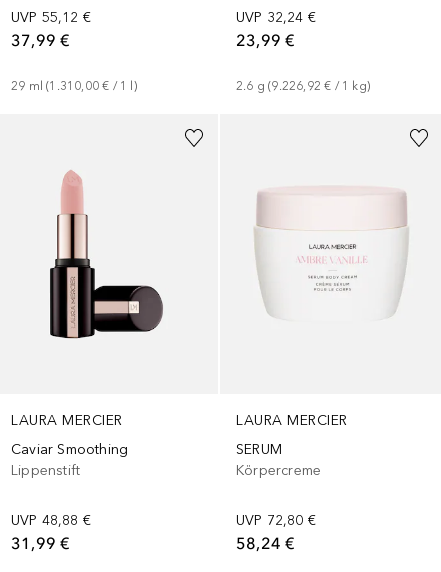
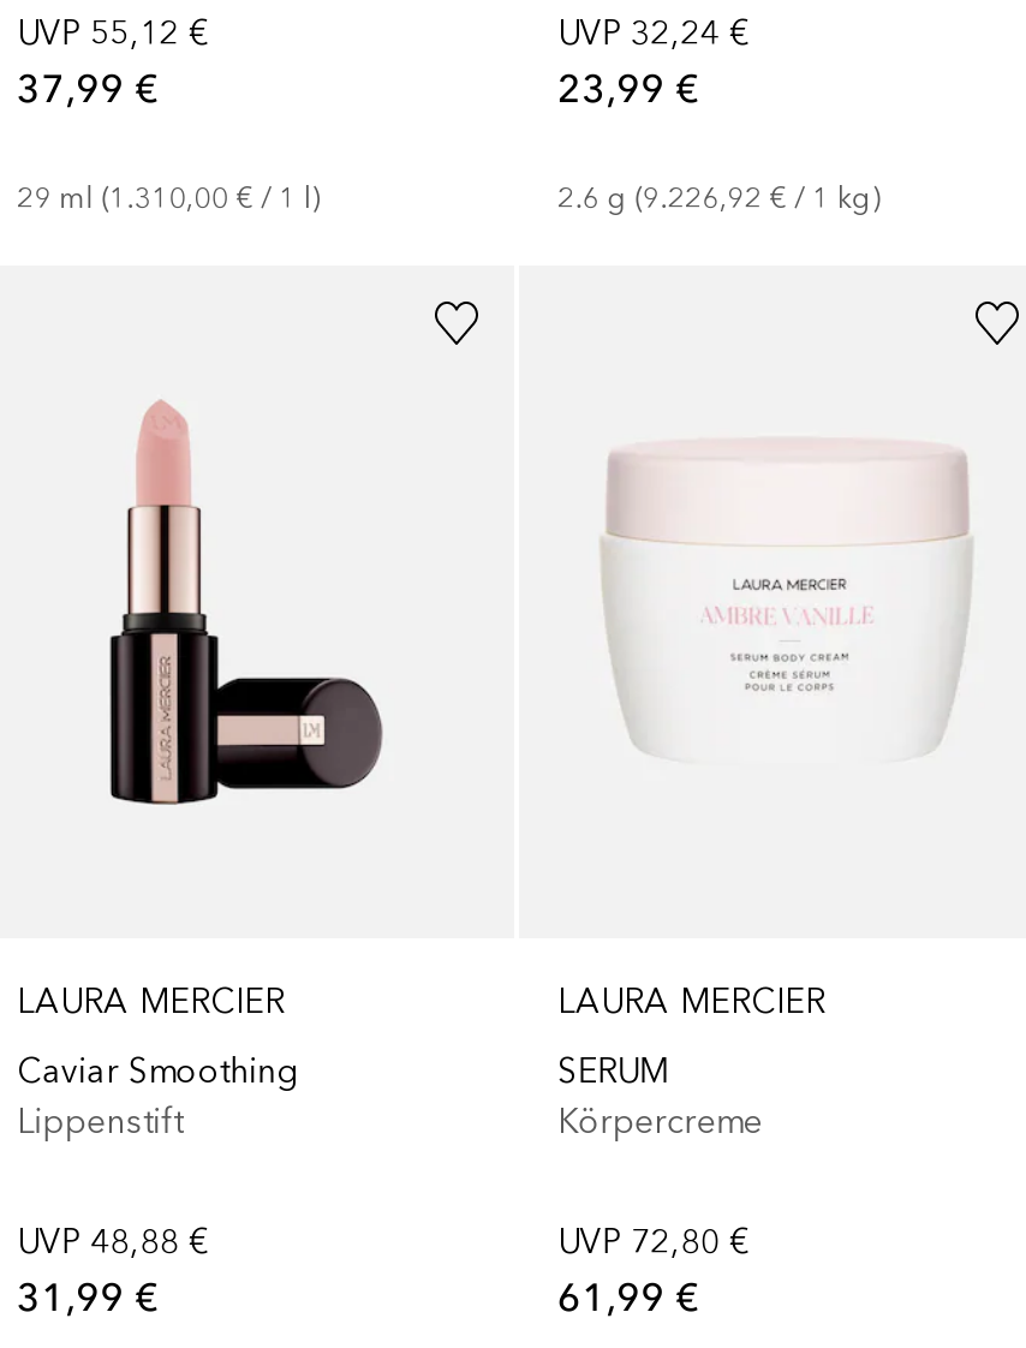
- 58,24 €
+ 61,99 €
